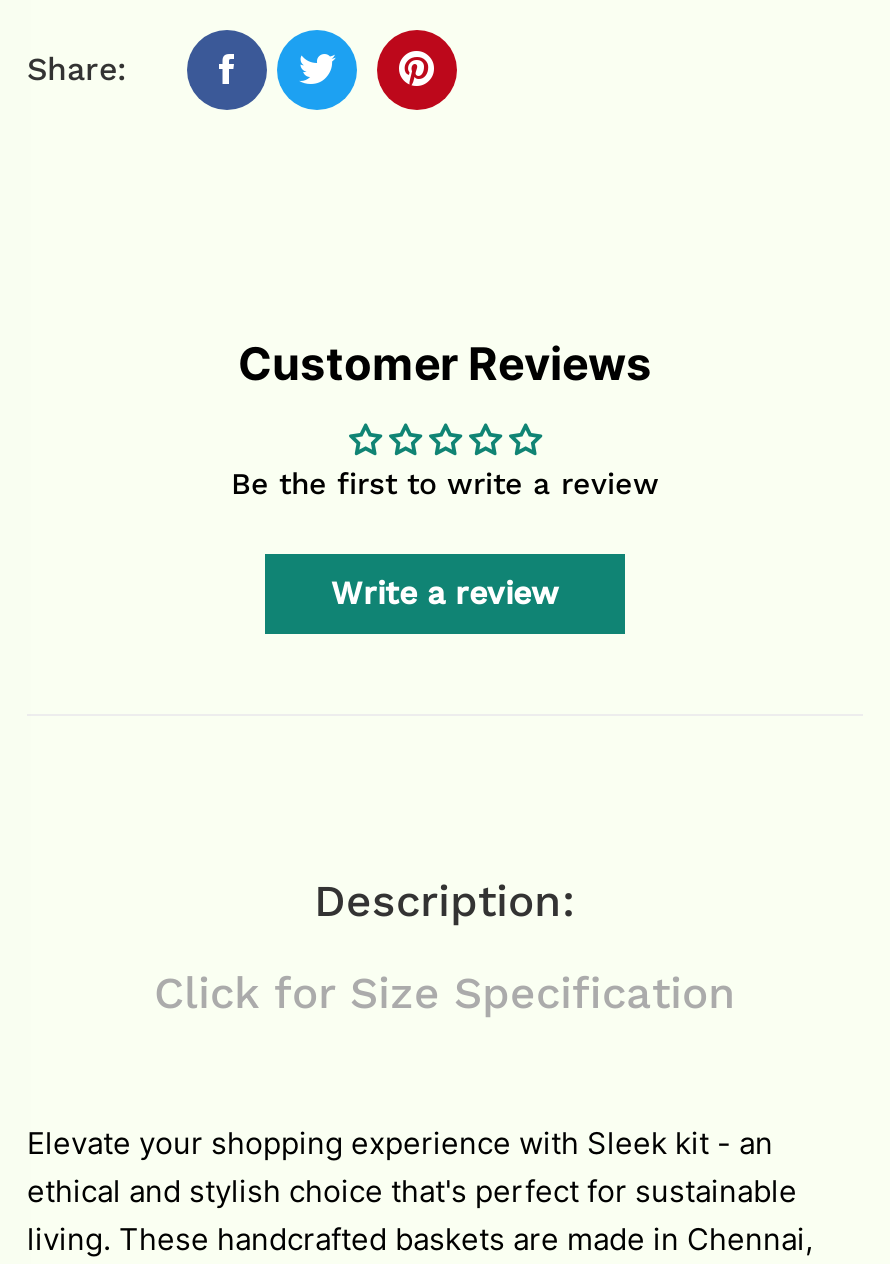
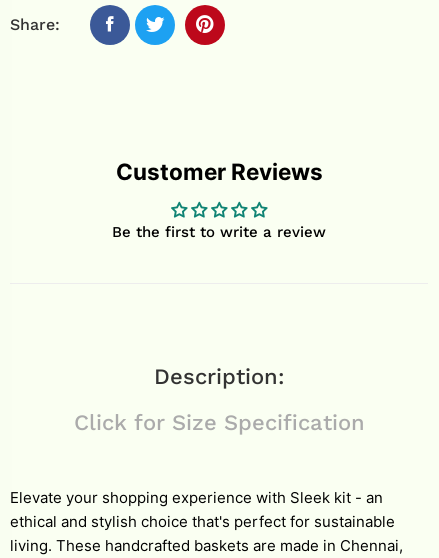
- Write a review
